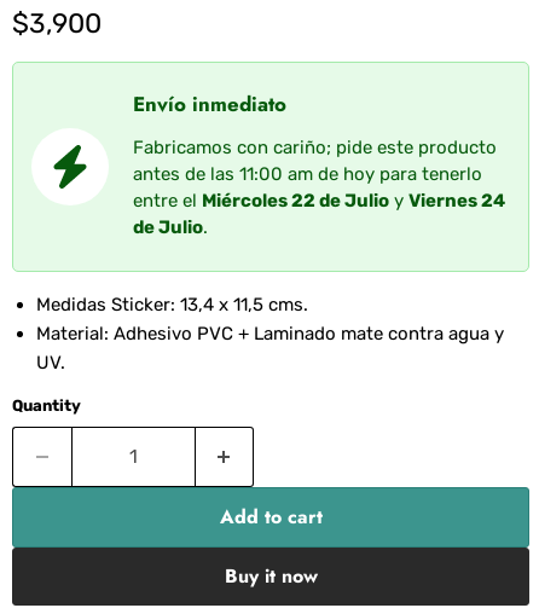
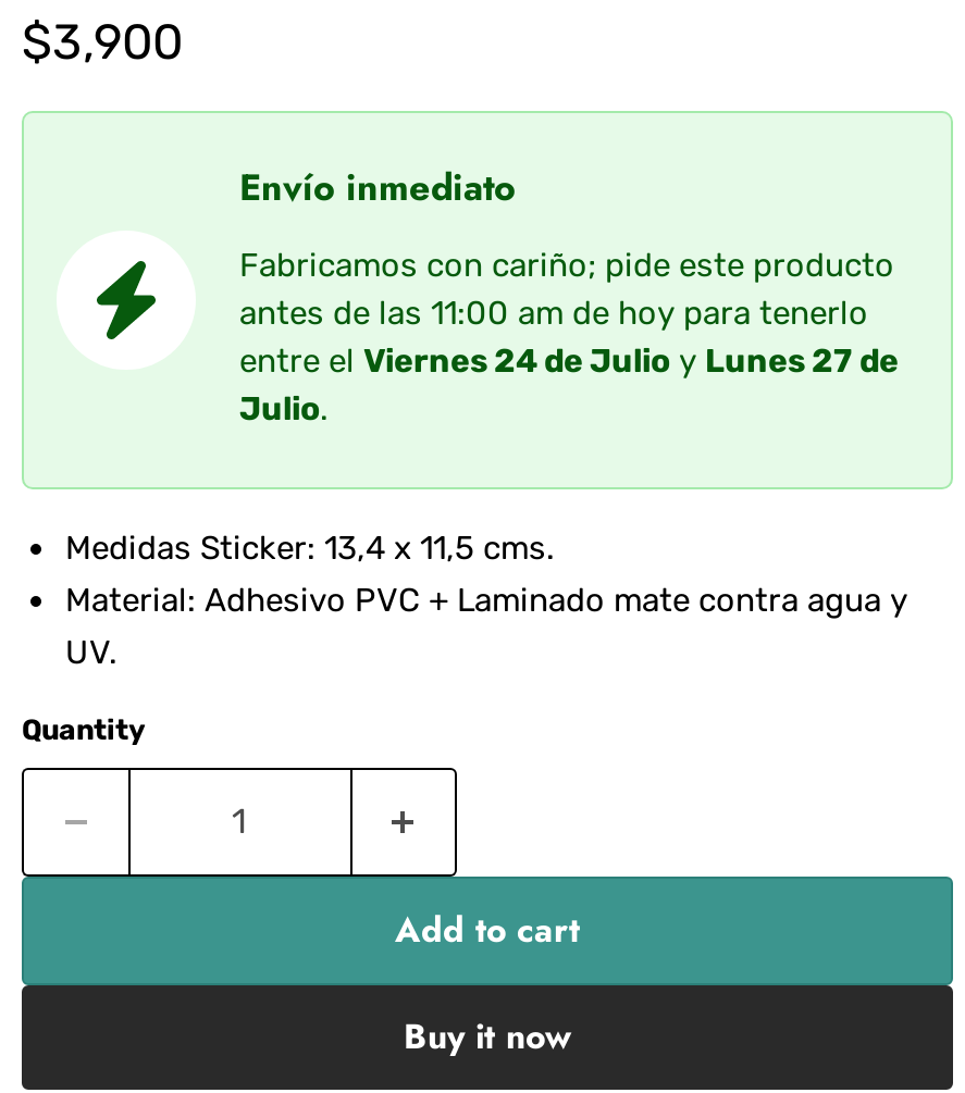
- entre el Miércoles 22 de Julio y Viernes 24
- de Julio.
+ entre el Viernes 24 de Julio y Lunes 27 de
+ Julio.
